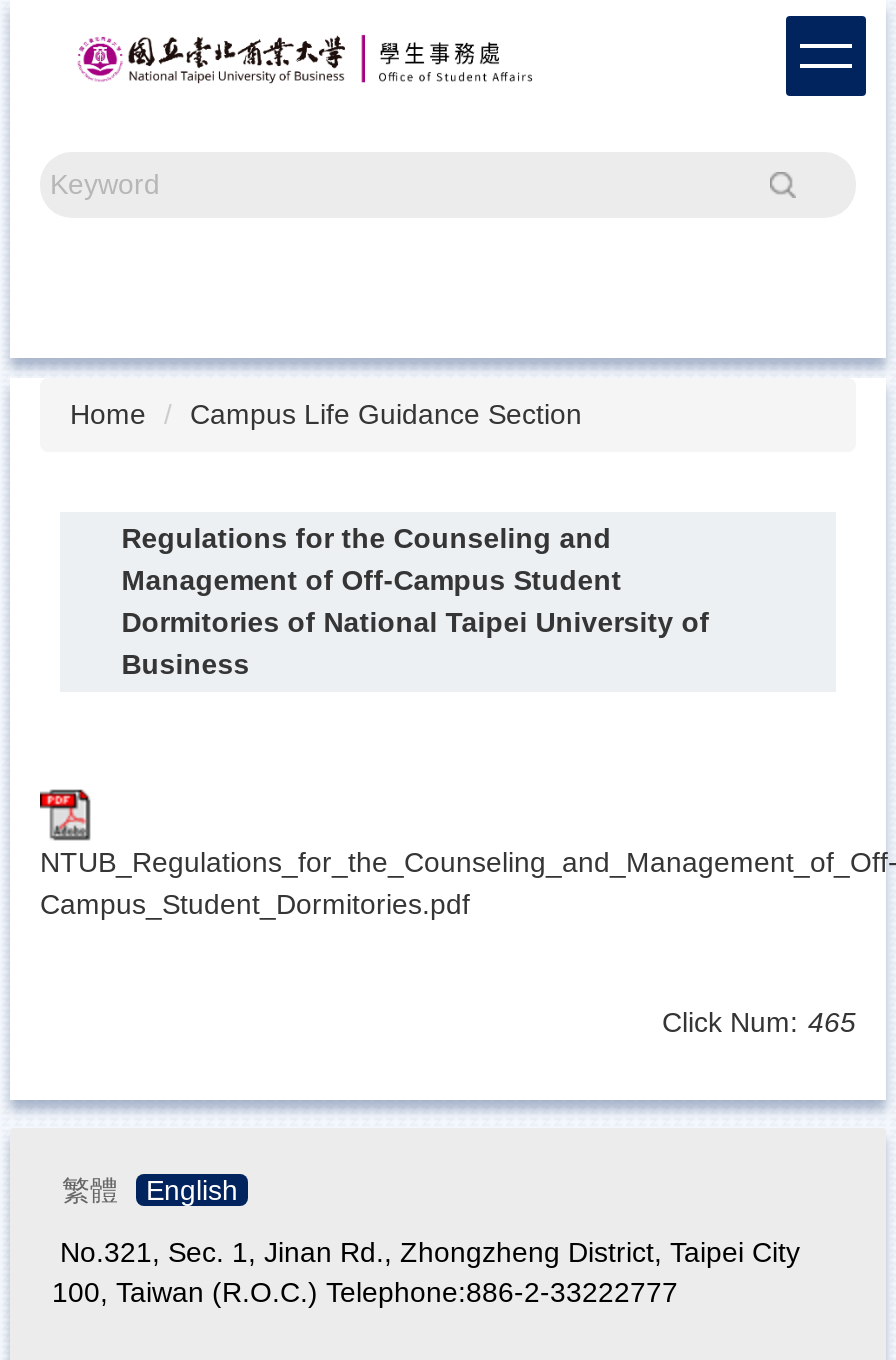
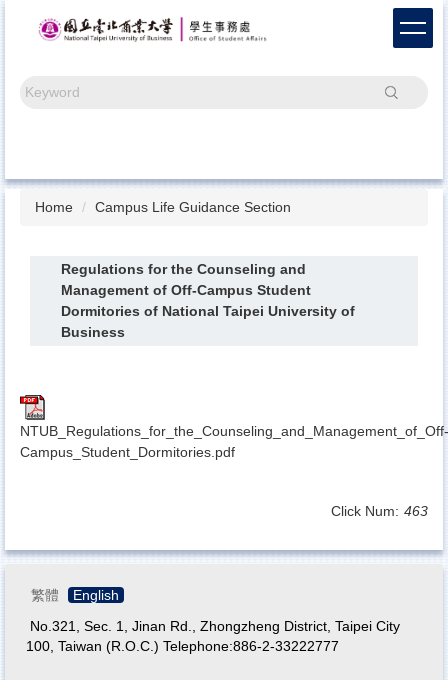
- Click Num: 465
+ Click Num: 463
